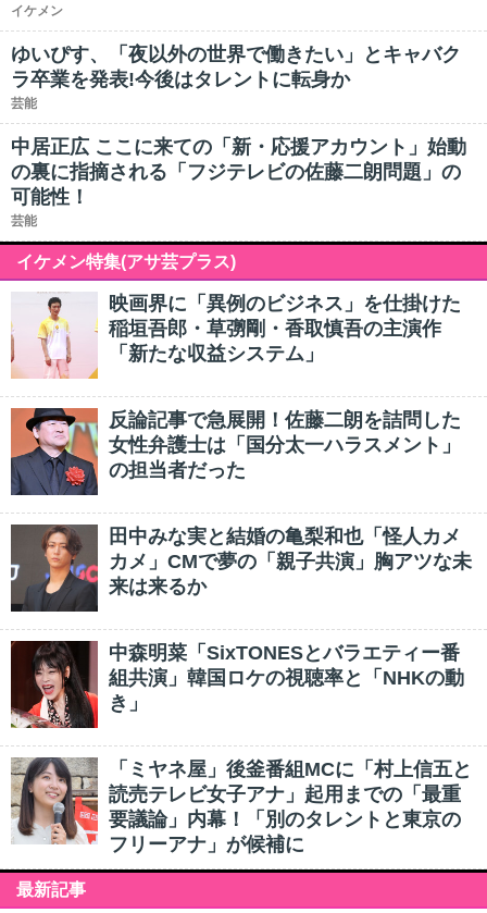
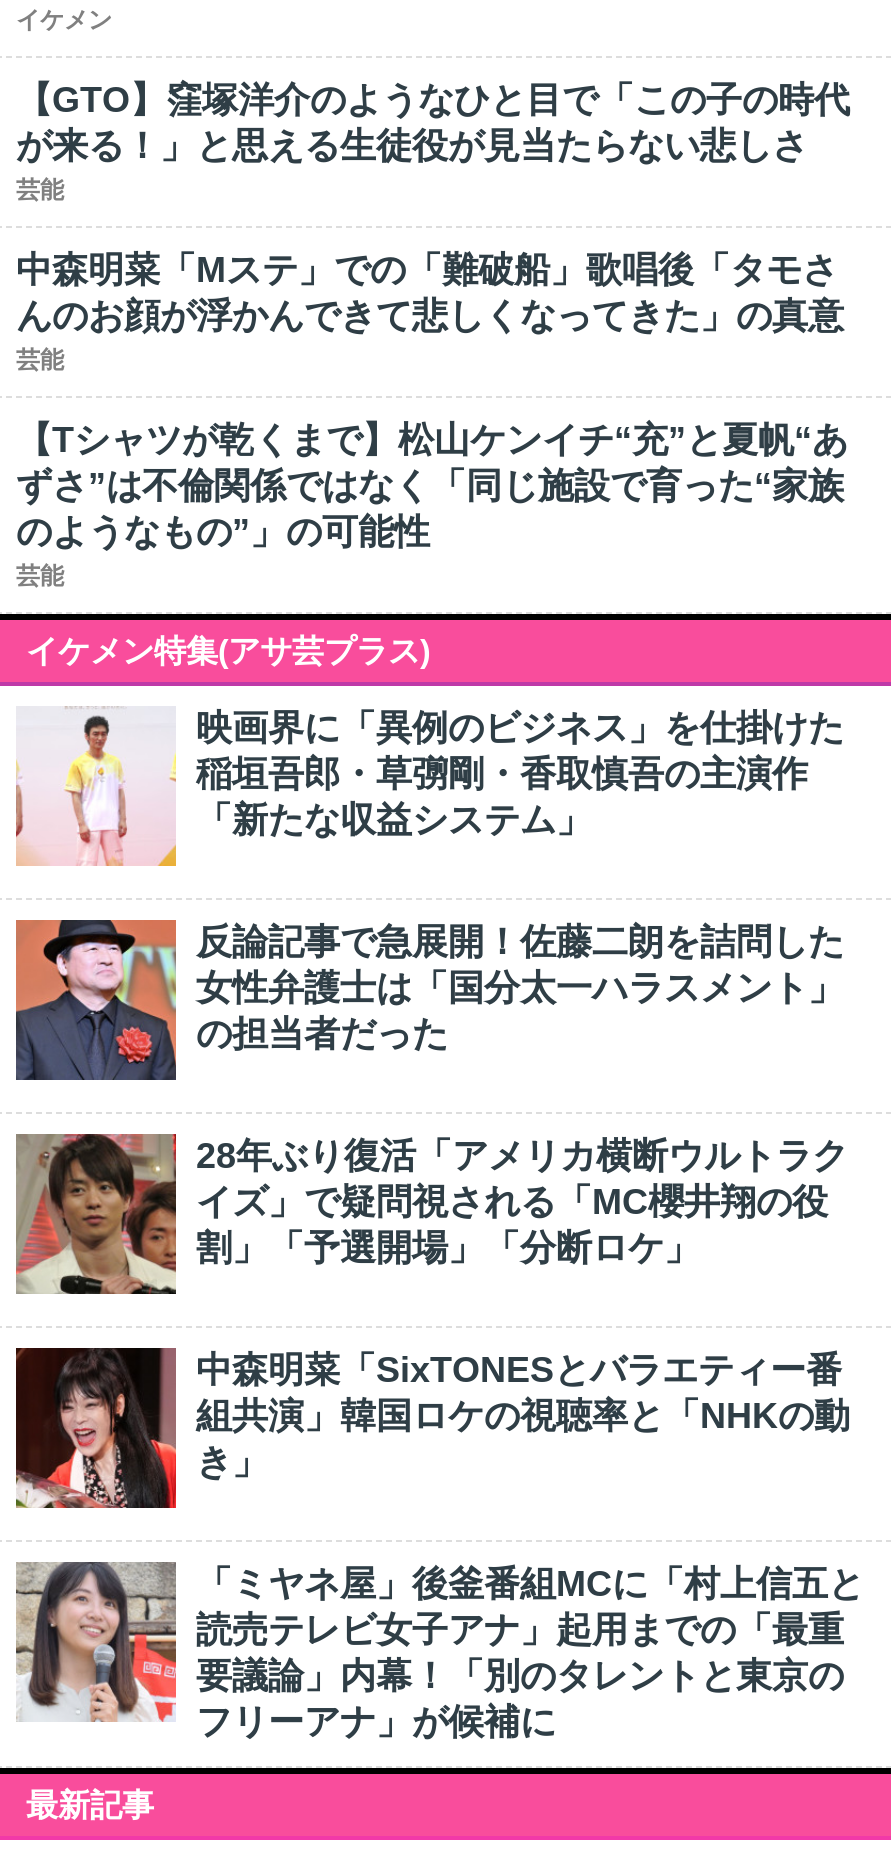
- ゆいぴす、「夜以外の世界で働きたい」とキャバク
- ラ卒業を発表!今後はタレントに転身か
+ 【GTO】窪塚洋介のようなひと目で「この子の時代
+ が来る！」と思える生徒役が見当たらない悲しさ

- 中居正広 ここに来ての「新・応援アカウント」始動
- の裏に指摘される「フジテレビの佐藤二朗問題」の
- 可能性！
+ 中森明菜「Mステ」での「難破船」歌唱後「タモさ
+ んのお顔が浮かんできて悲しくなってきた」の真意
+ 芸能
+ 【Tシャツが乾くまで】松山ケンイチ“充”と夏帆“あ
+ ずさ”は不倫関係ではなく「同じ施設で育った“家族
+ のようなもの”」の可能性

- [image]
- 田中みな実と結婚の亀梨和也「怪人カメ
- カメ」CMで夢の「親子共演」胸アツな未
- 来は来るか
+ [image]
+ 28年ぶり復活「アメリカ横断ウルトラク
+ イズ」で疑問視される「MC櫻井翔の役
+ 割」「予選開場」「分断ロケ」
